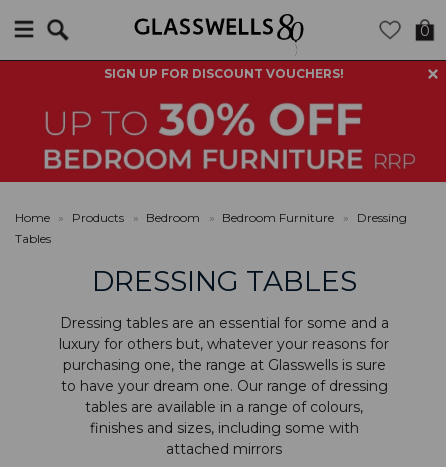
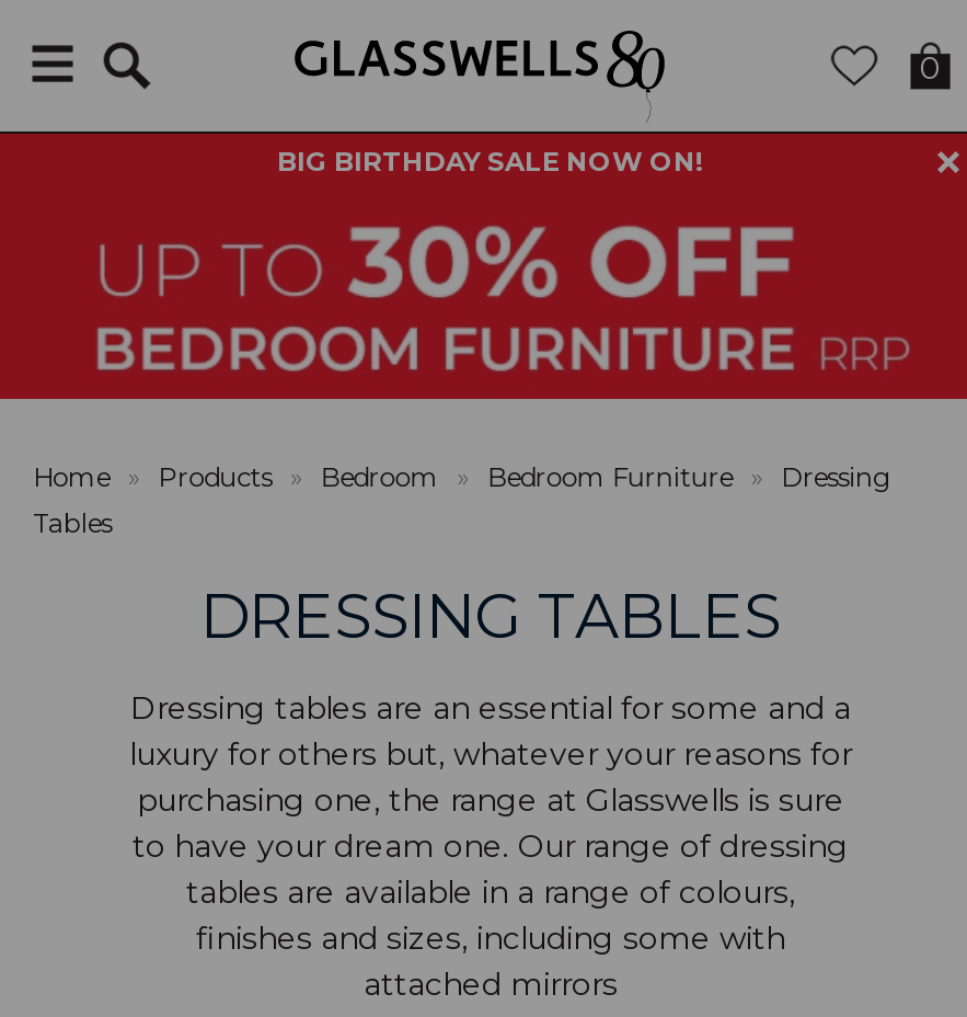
- SIGN UP FOR DISCOUNT VOUCHERS!
+ BIG BIRTHDAY SALE NOW ON!
